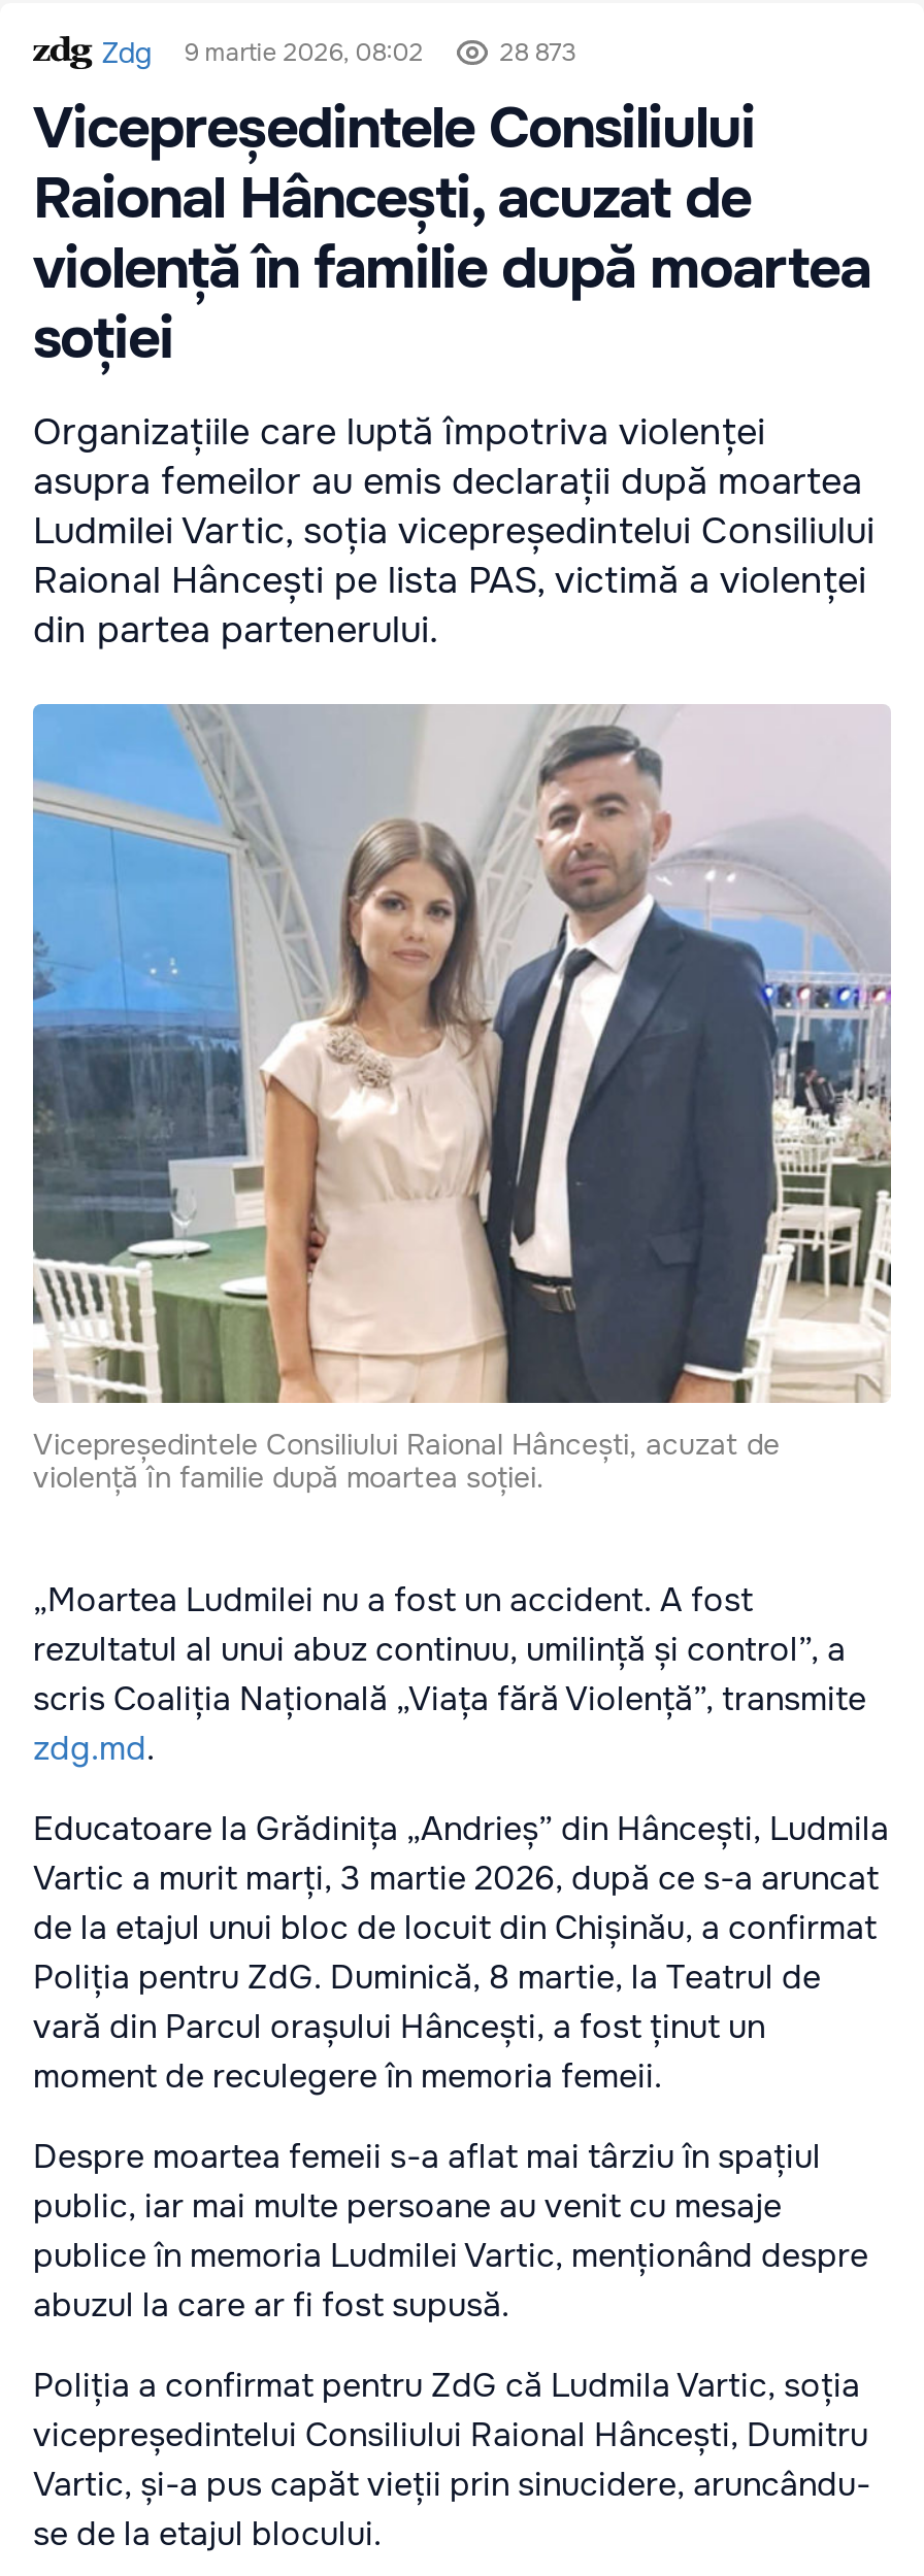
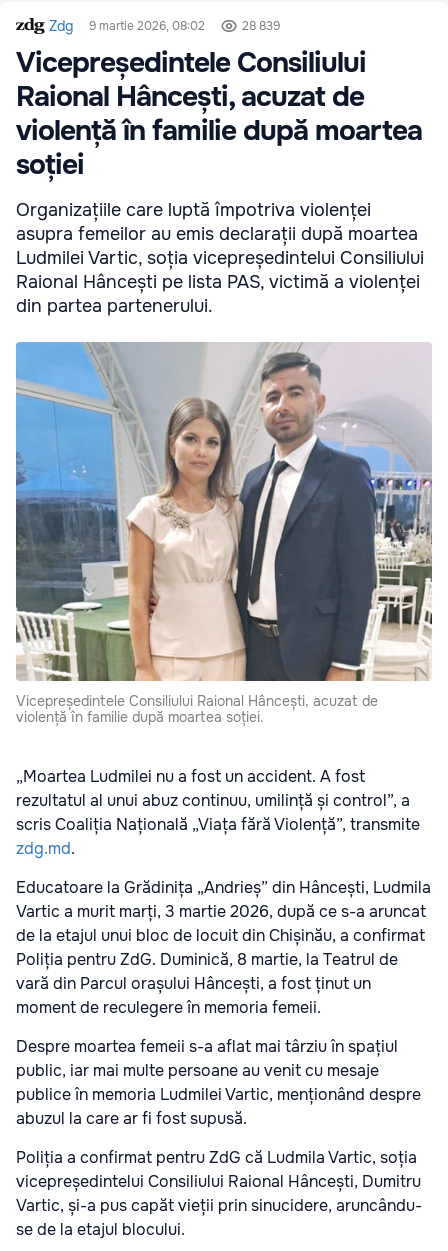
- 28 873
+ 28 839
